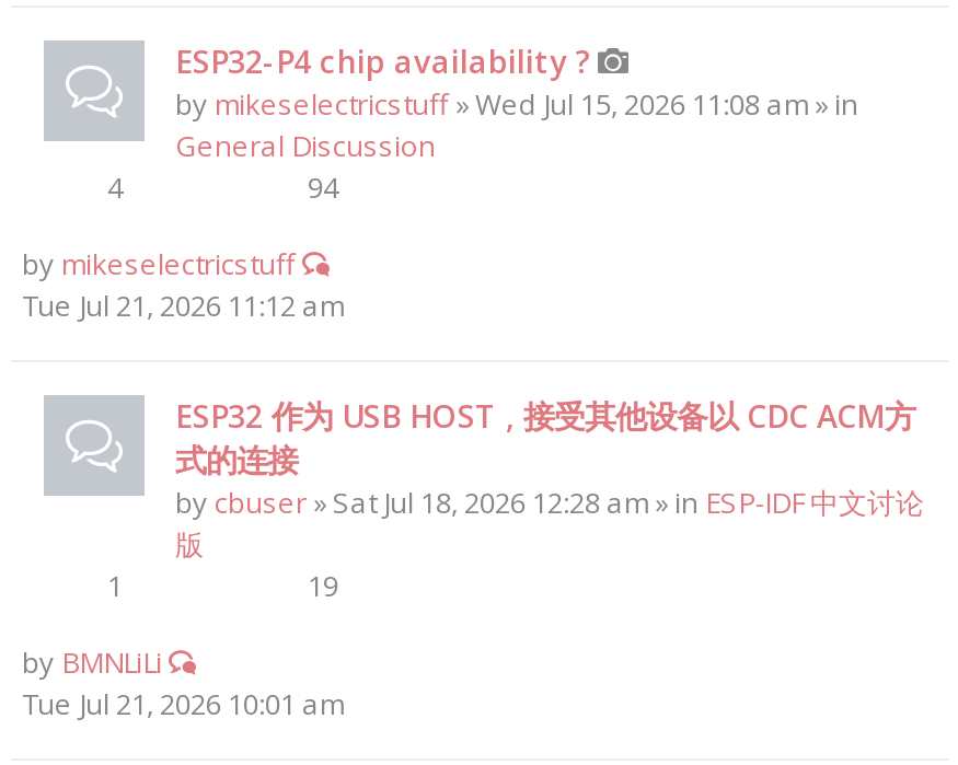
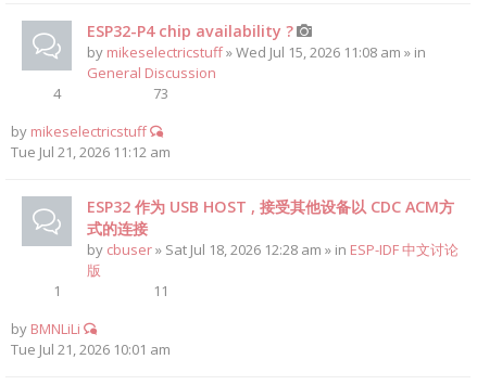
- 94
+ 73

- 19
+ 11
